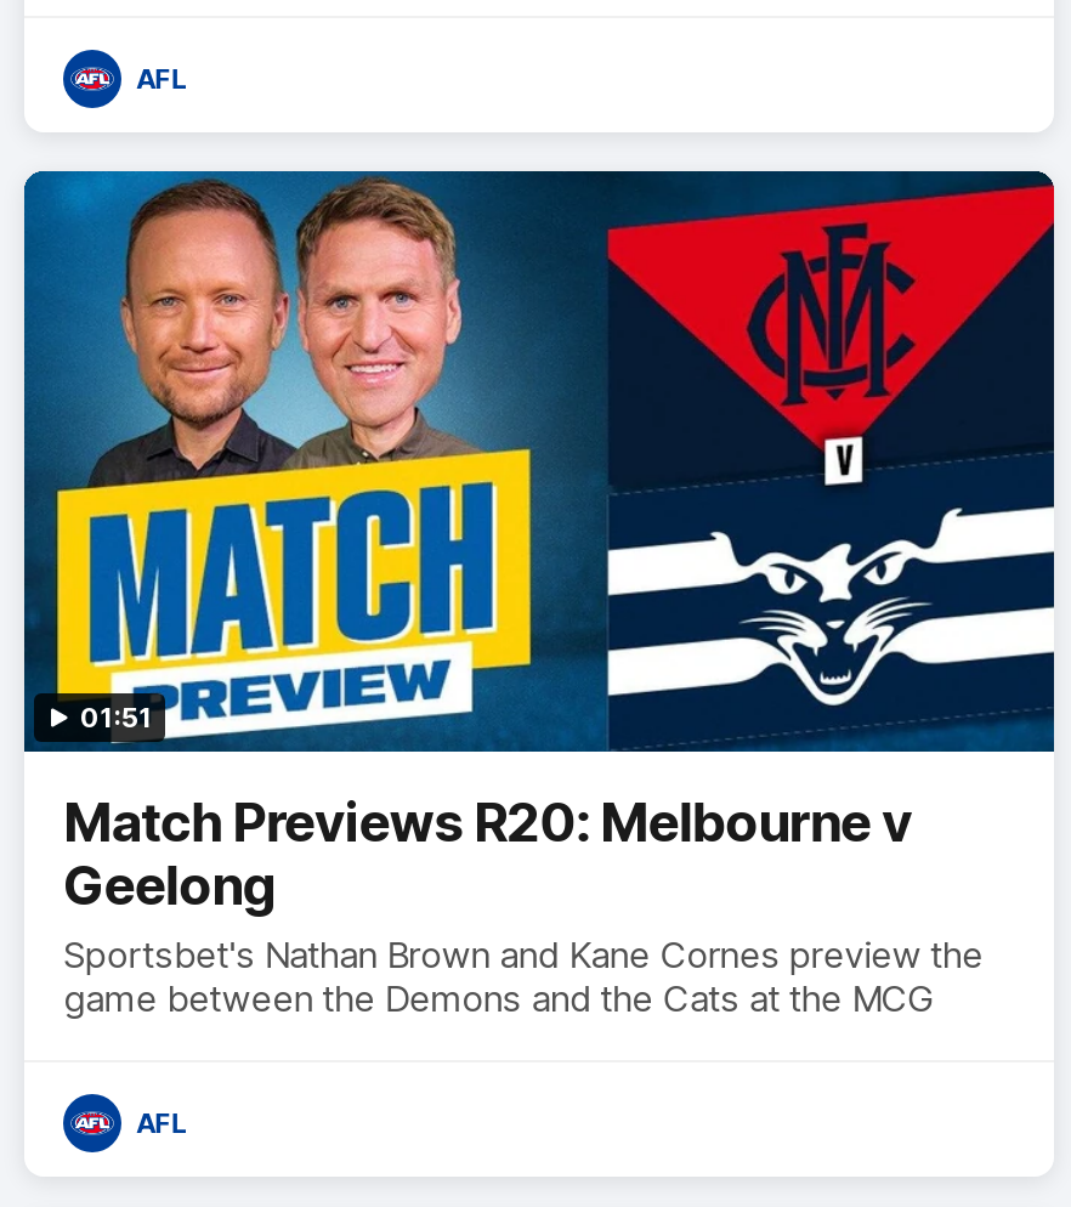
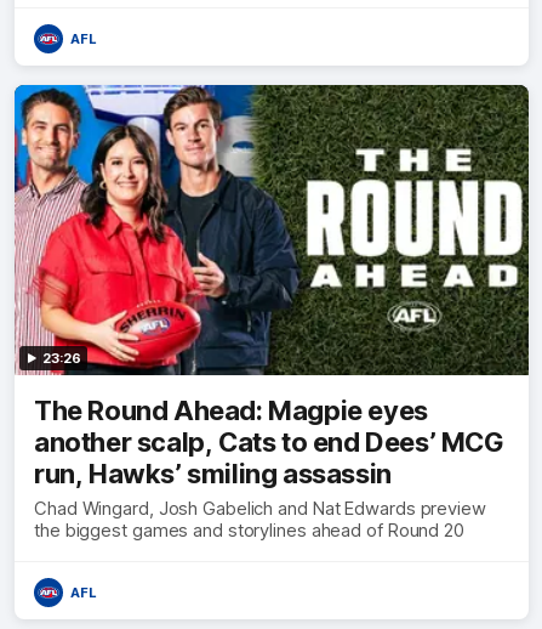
- [image]
- 01:51
+ [image]
+ 23:26

- Match Previews R20: Melbourne v
- Geelong
- Sportsbet's Nathan Brown and Kane Cornes preview the
- game between the Demons and the Cats at the MCG
+ The Round Ahead: Magpie eyes
+ another scalp, Cats to end Dees’ MCG
+ run, Hawks’ smiling assassin
+ Chad Wingard, Josh Gabelich and Nat Edwards preview
+ the biggest games and storylines ahead of Round 20
